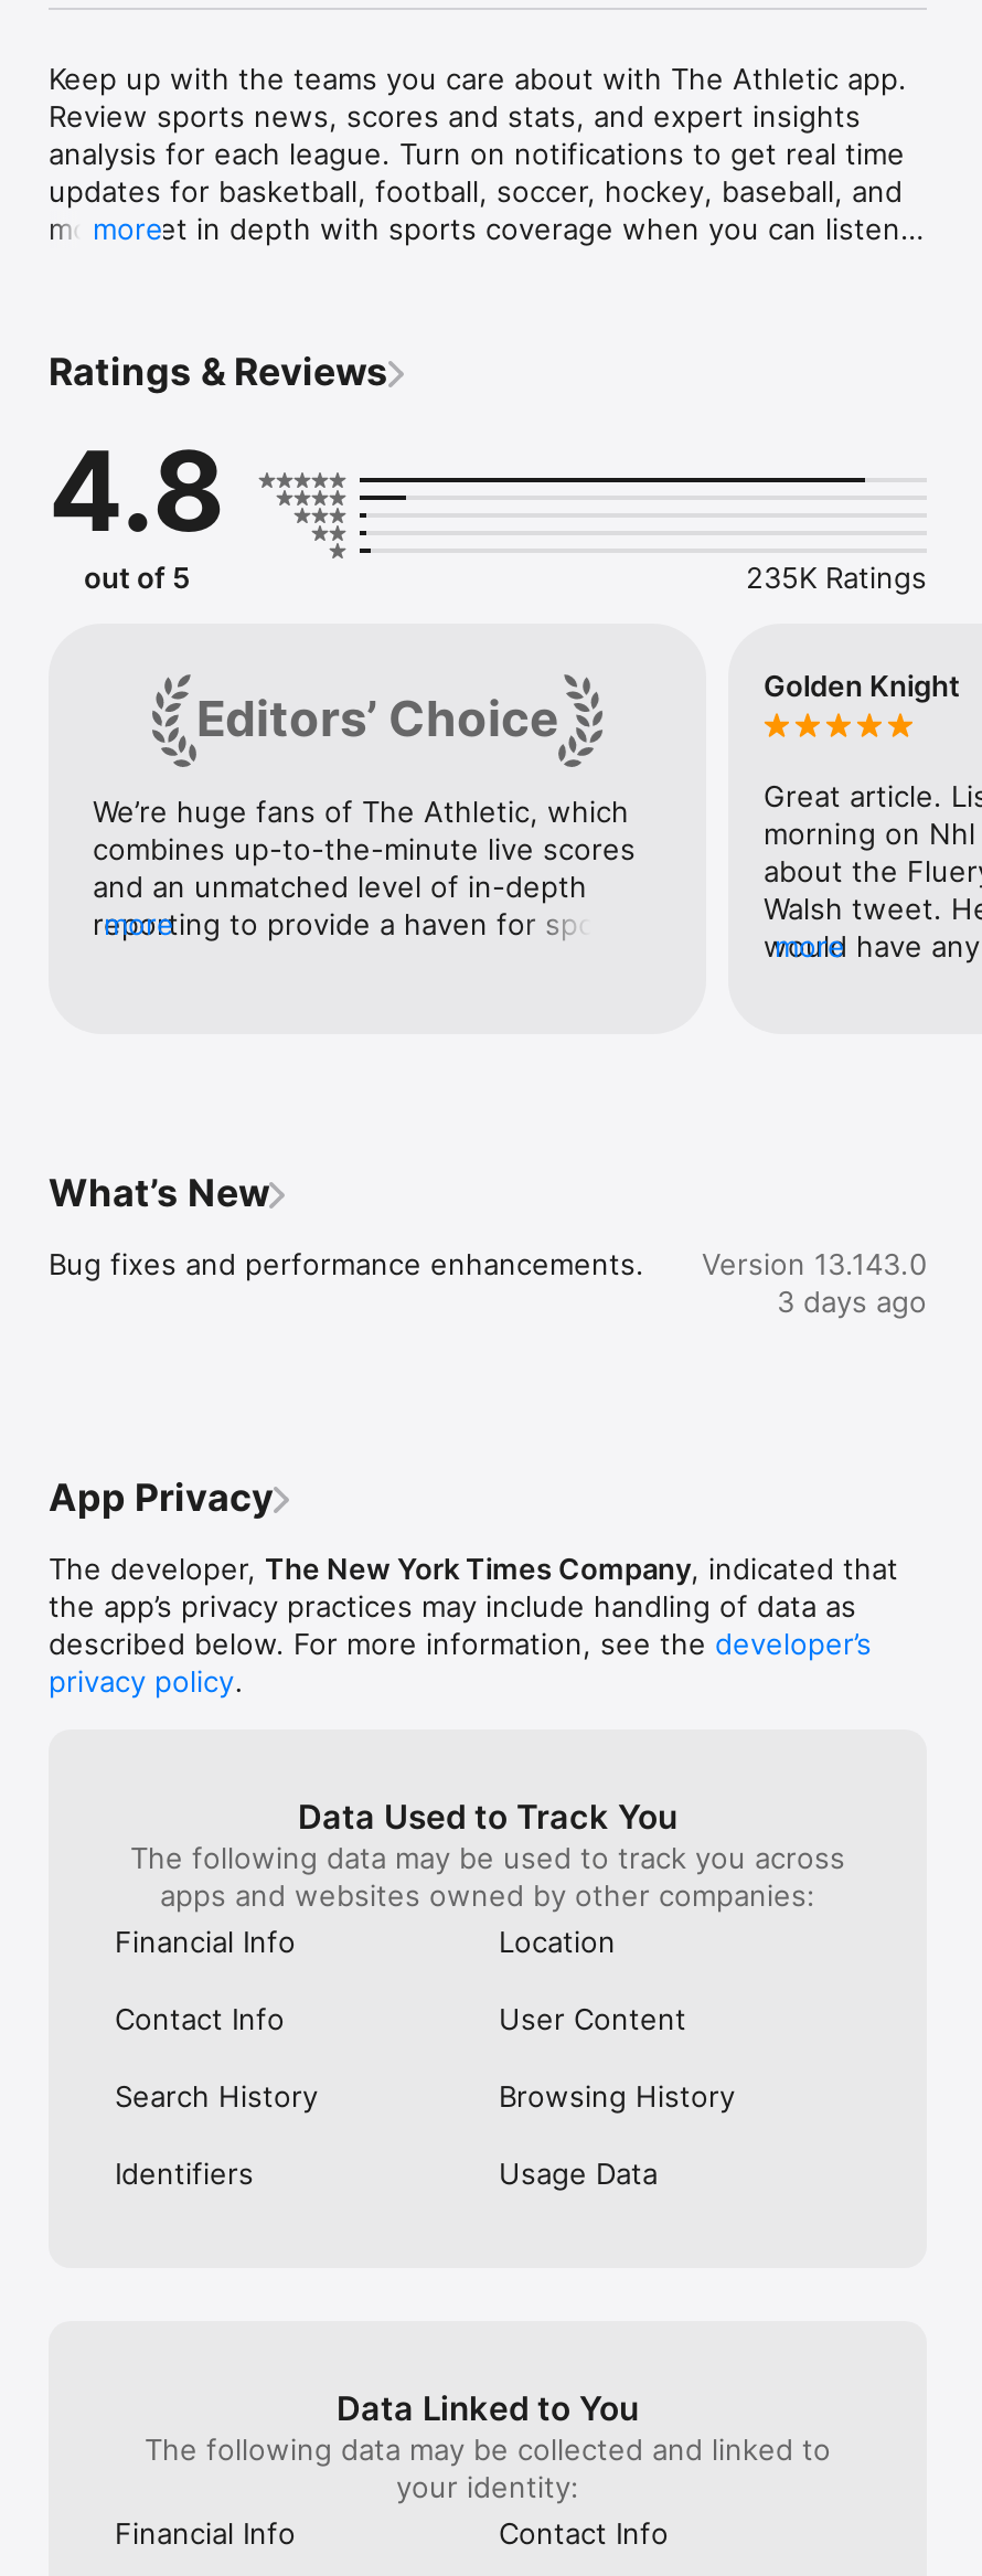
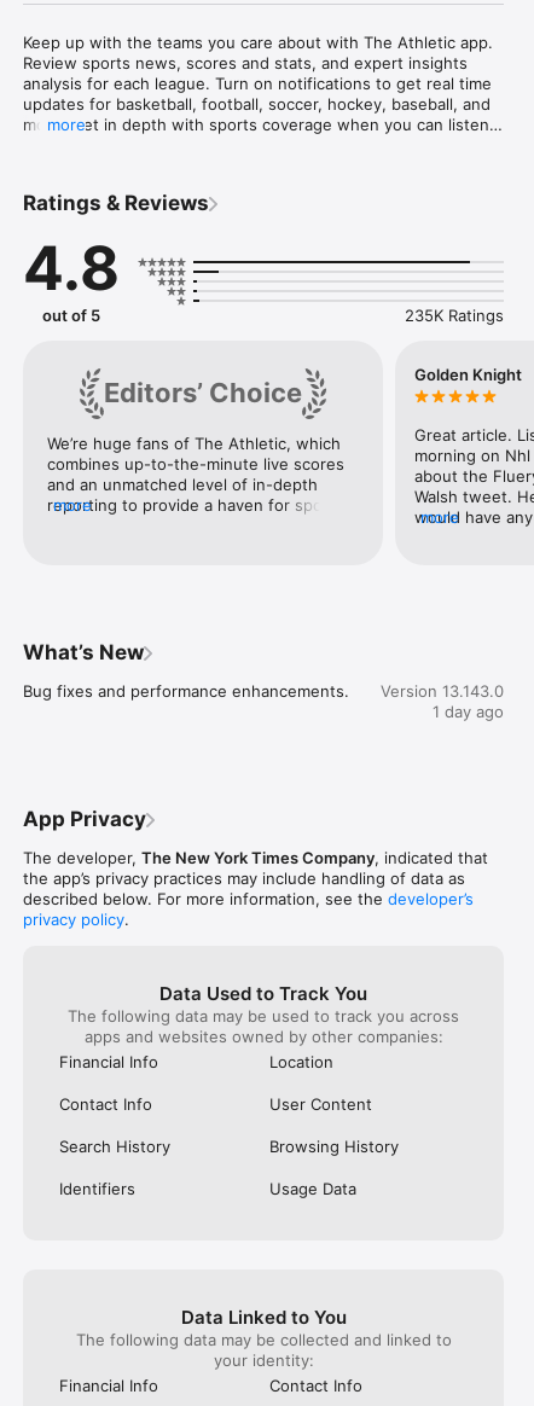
- 3 days ago
+ 1 day ago
